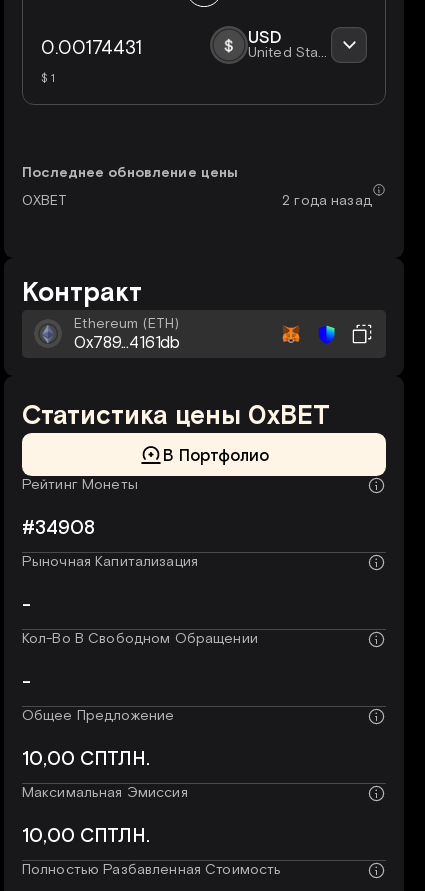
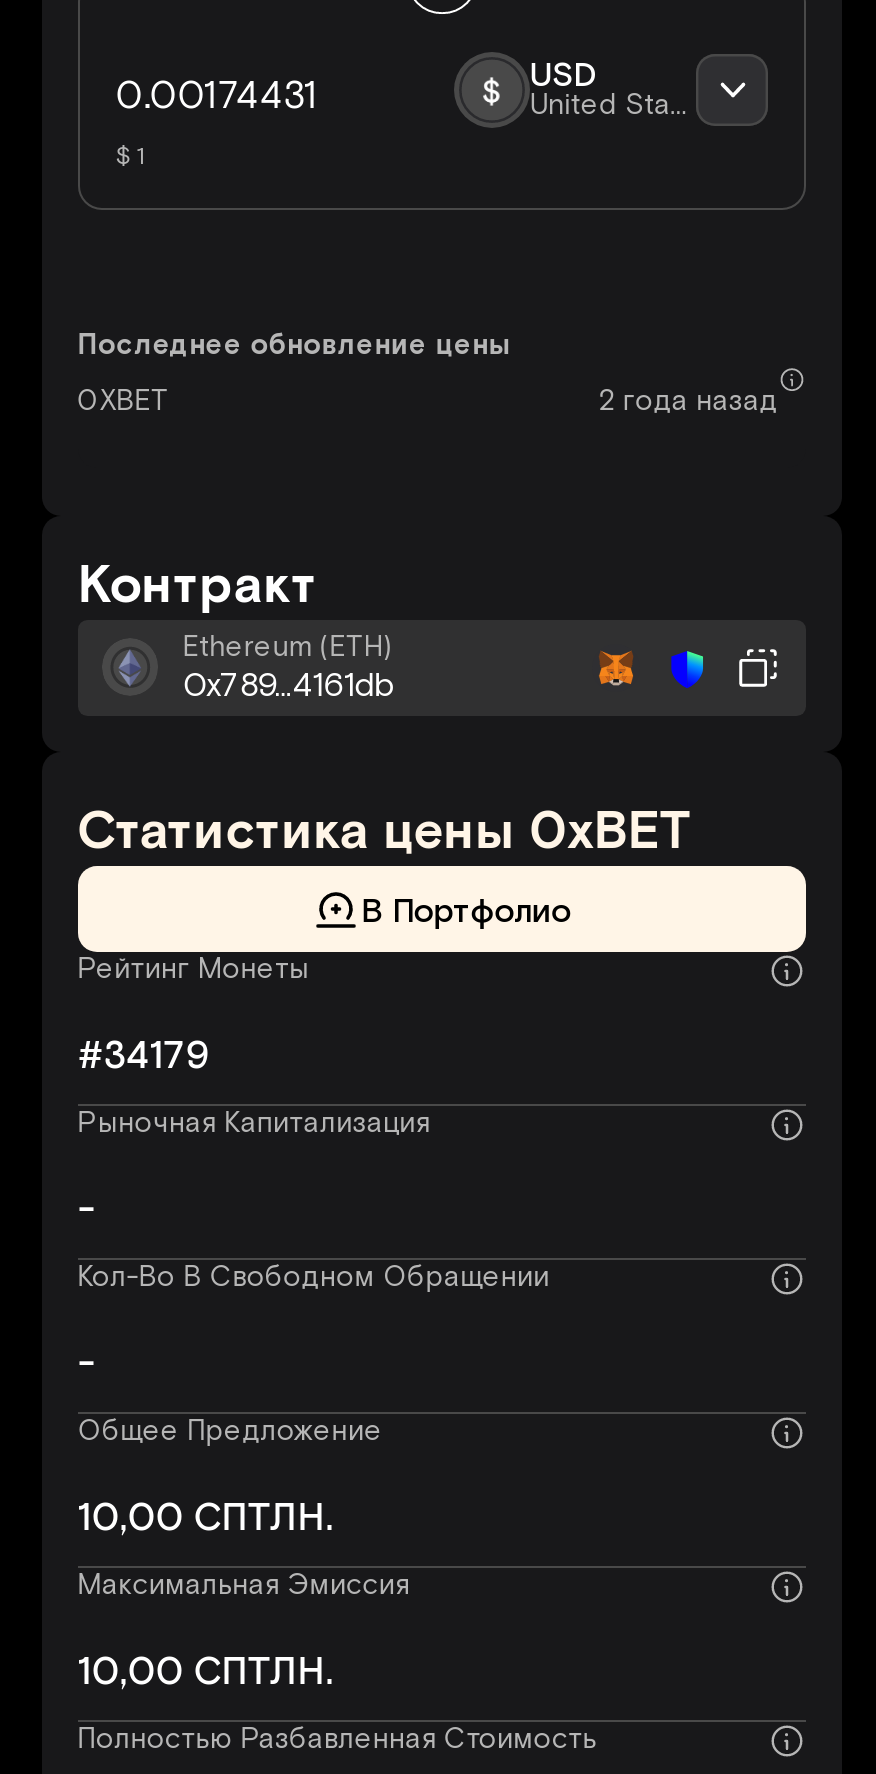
- #34908
+ #34179
